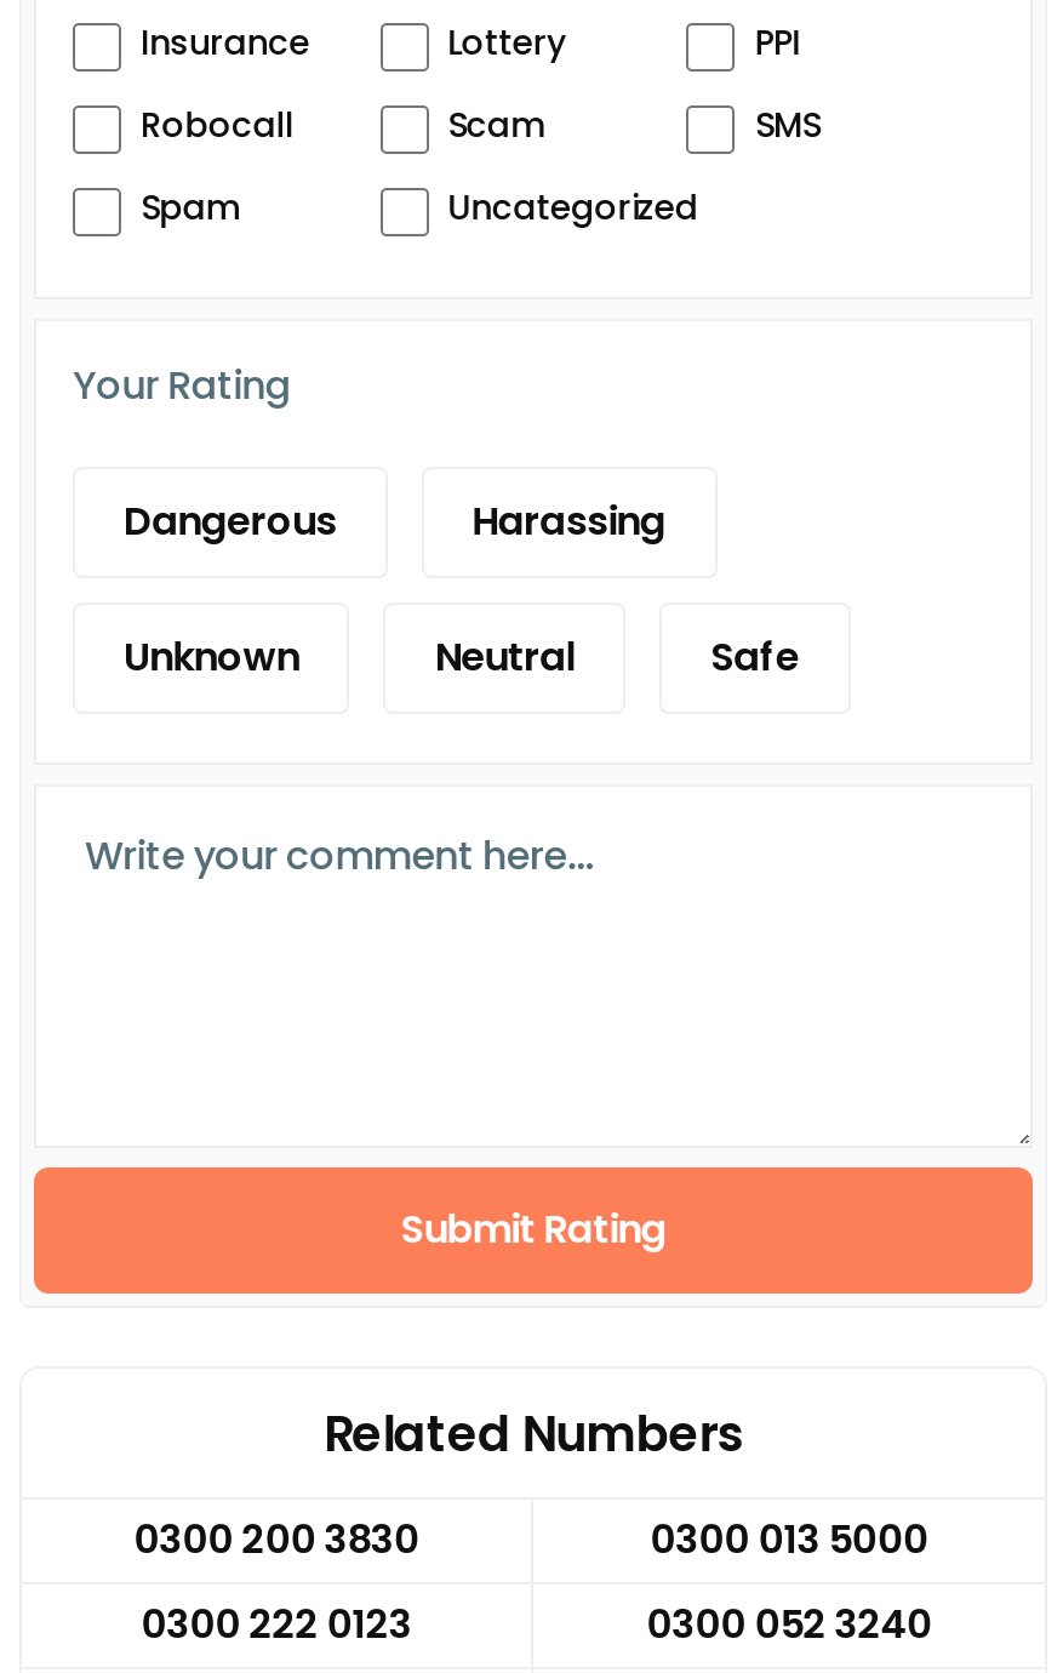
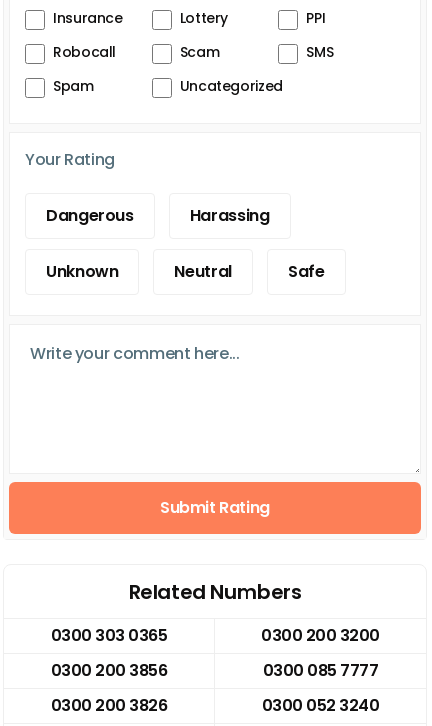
- 0300 200 3830
- 0300 013 5000
- 0300 222 0123
+ 0300 303 0365
+ 0300 200 3200
+ 0300 200 3856
+ 0300 085 7777
+ 0300 200 3826
